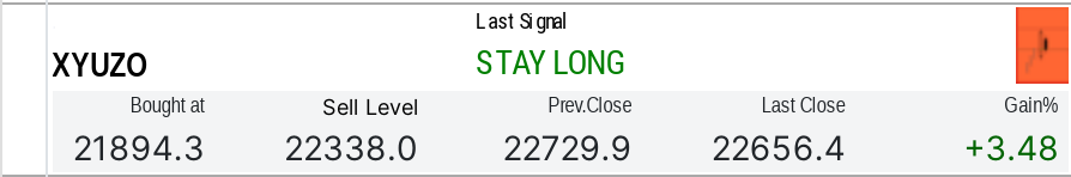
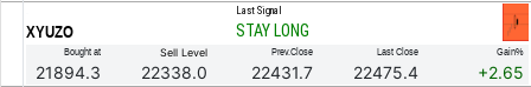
- 22729.9
+ 22431.7

- 22656.4
+ 22475.4

- +3.48
+ +2.65
